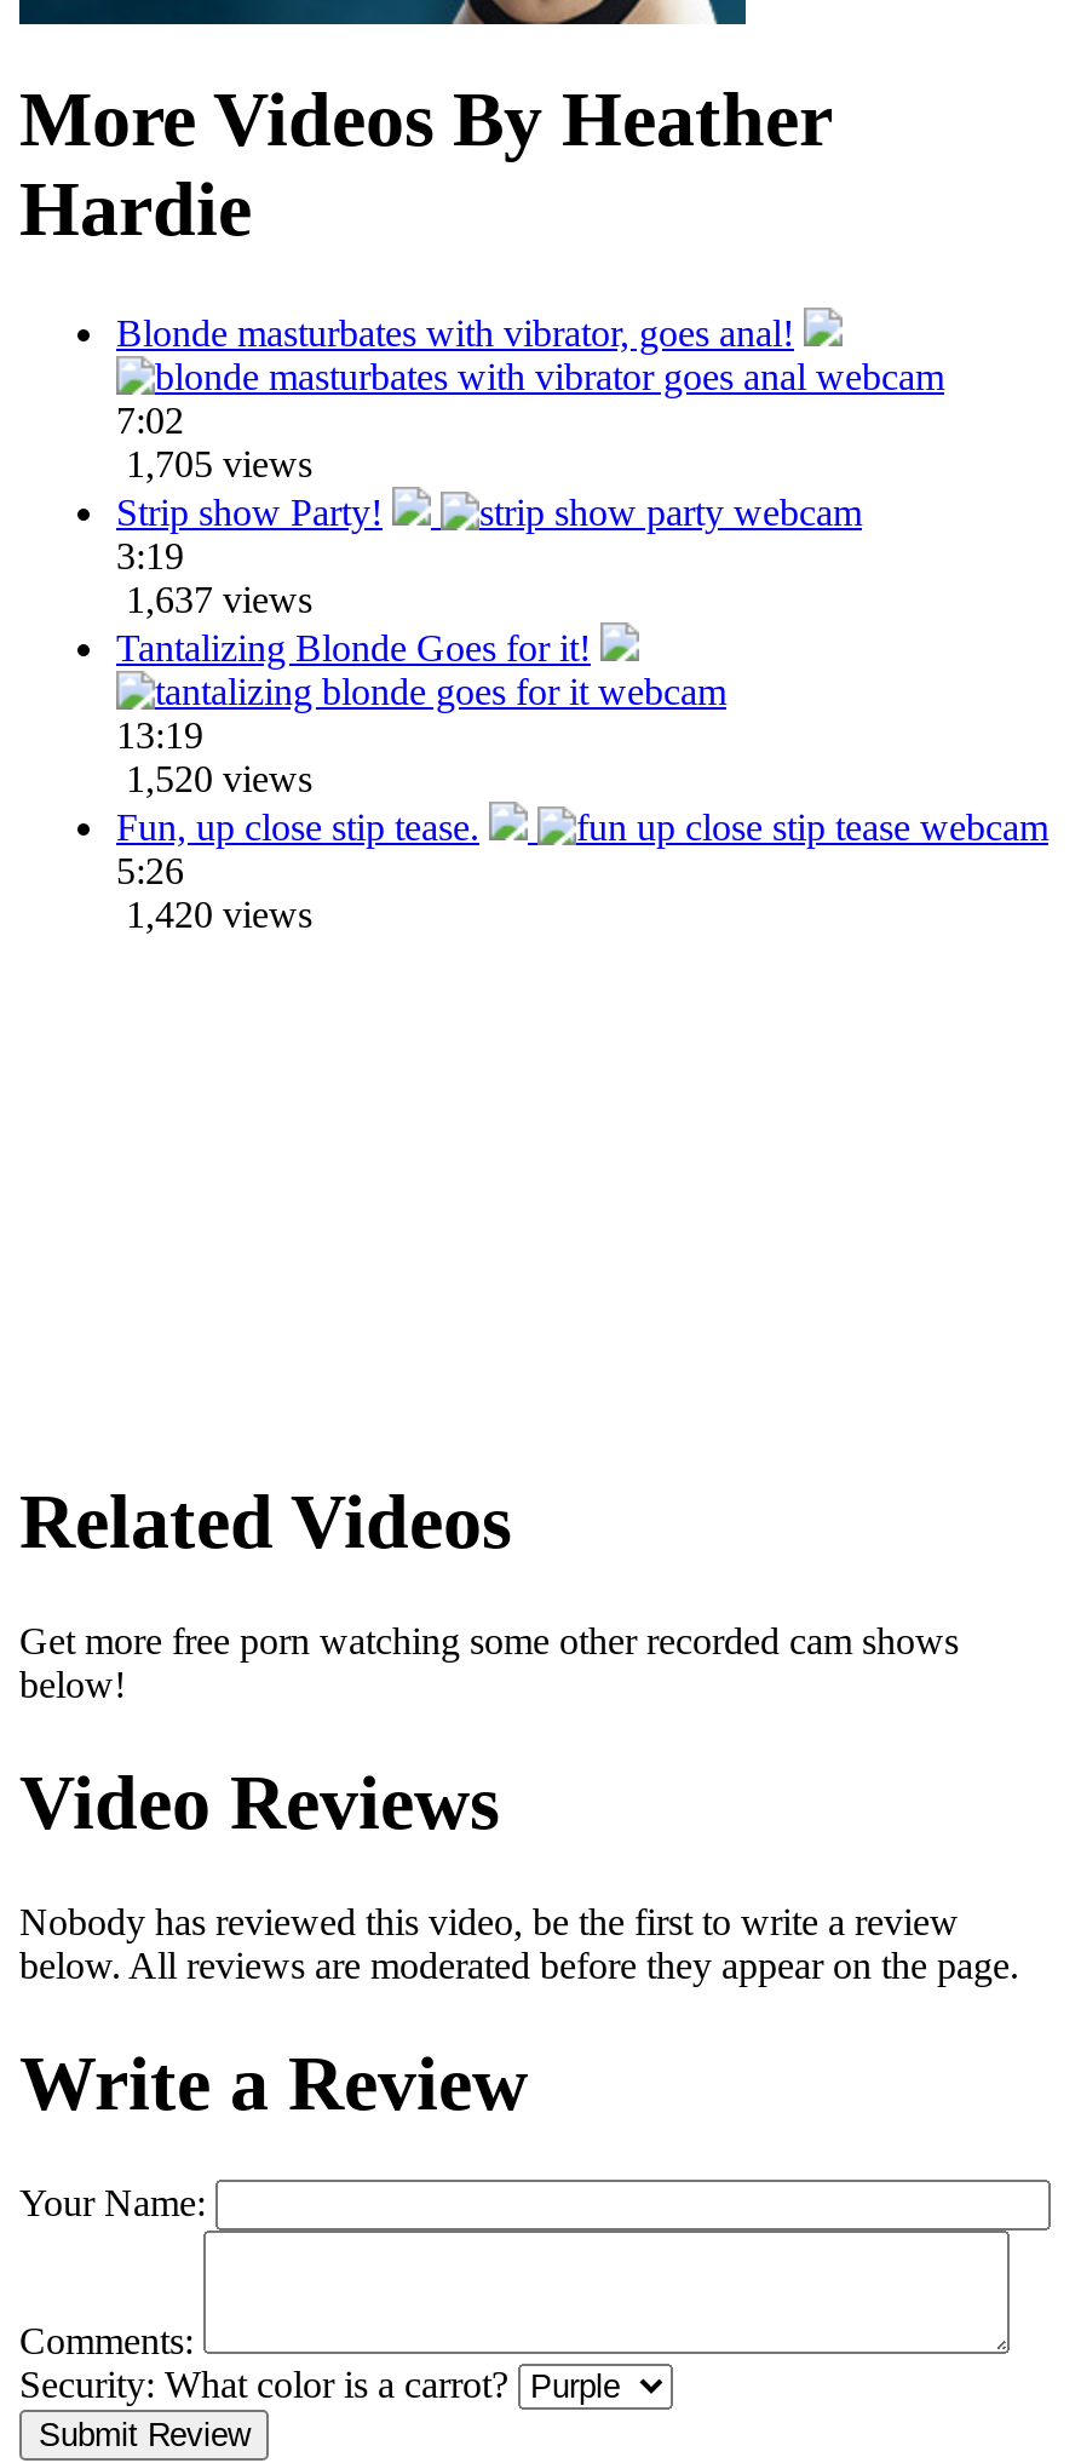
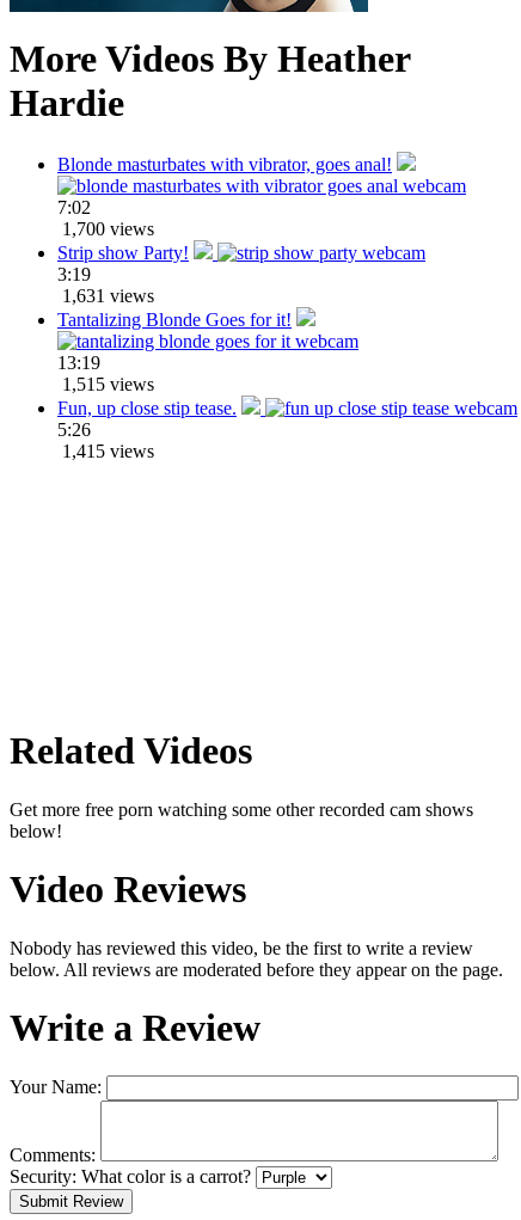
- 1,705 views
+ 1,700 views

- 1,637 views
+ 1,631 views

- 1,520 views
+ 1,515 views

- 1,420 views
+ 1,415 views
